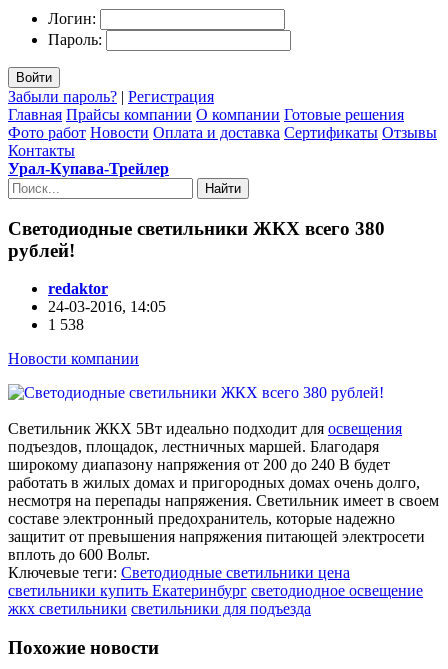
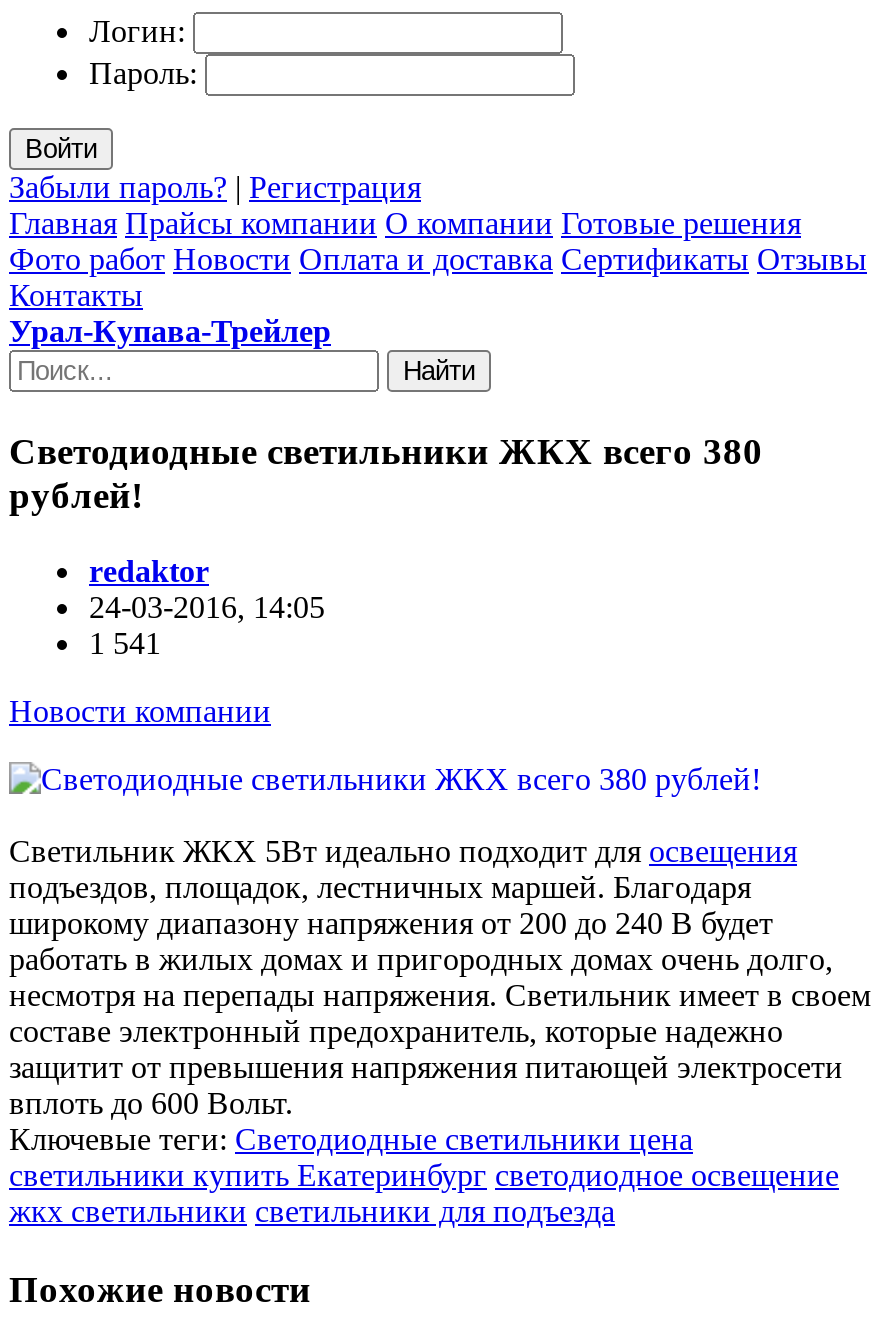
- 1 538
+ 1 541
